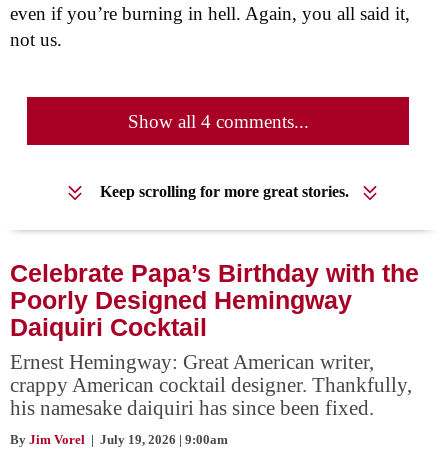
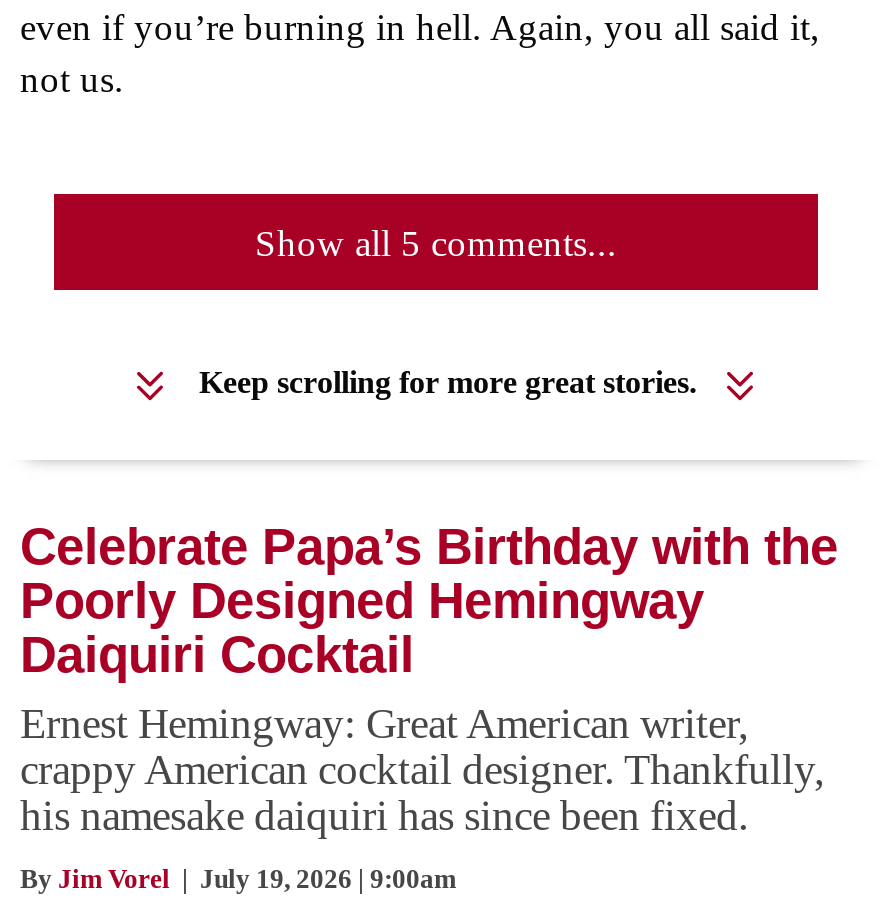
- Show all 4 comments...
+ Show all 5 comments...
